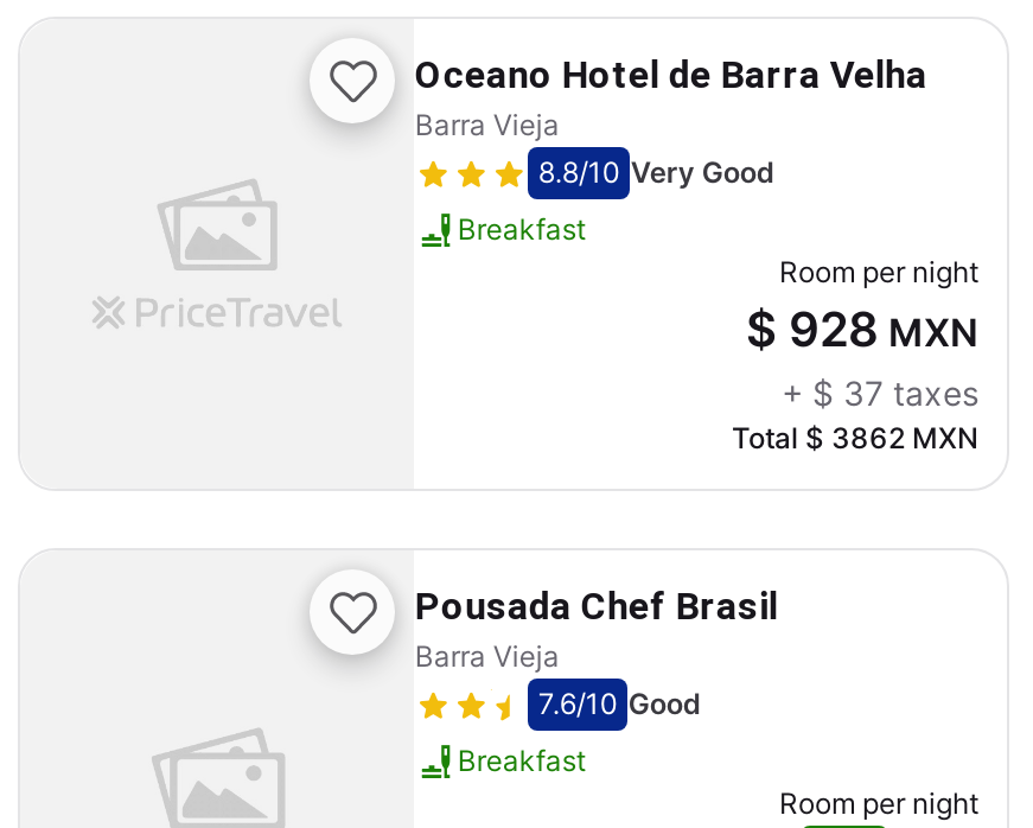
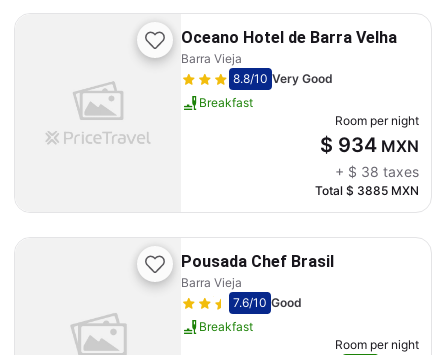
- $ 928 MXN
+ $ 934 MXN

- + $ 37 taxes
+ + $ 38 taxes

- Total $ 3862 MXN
+ Total $ 3885 MXN
